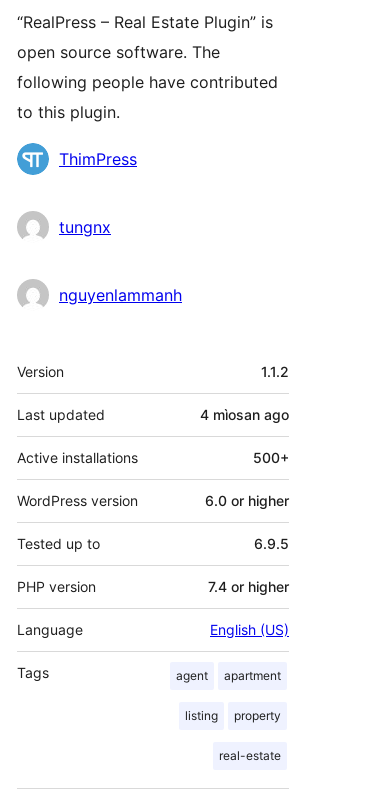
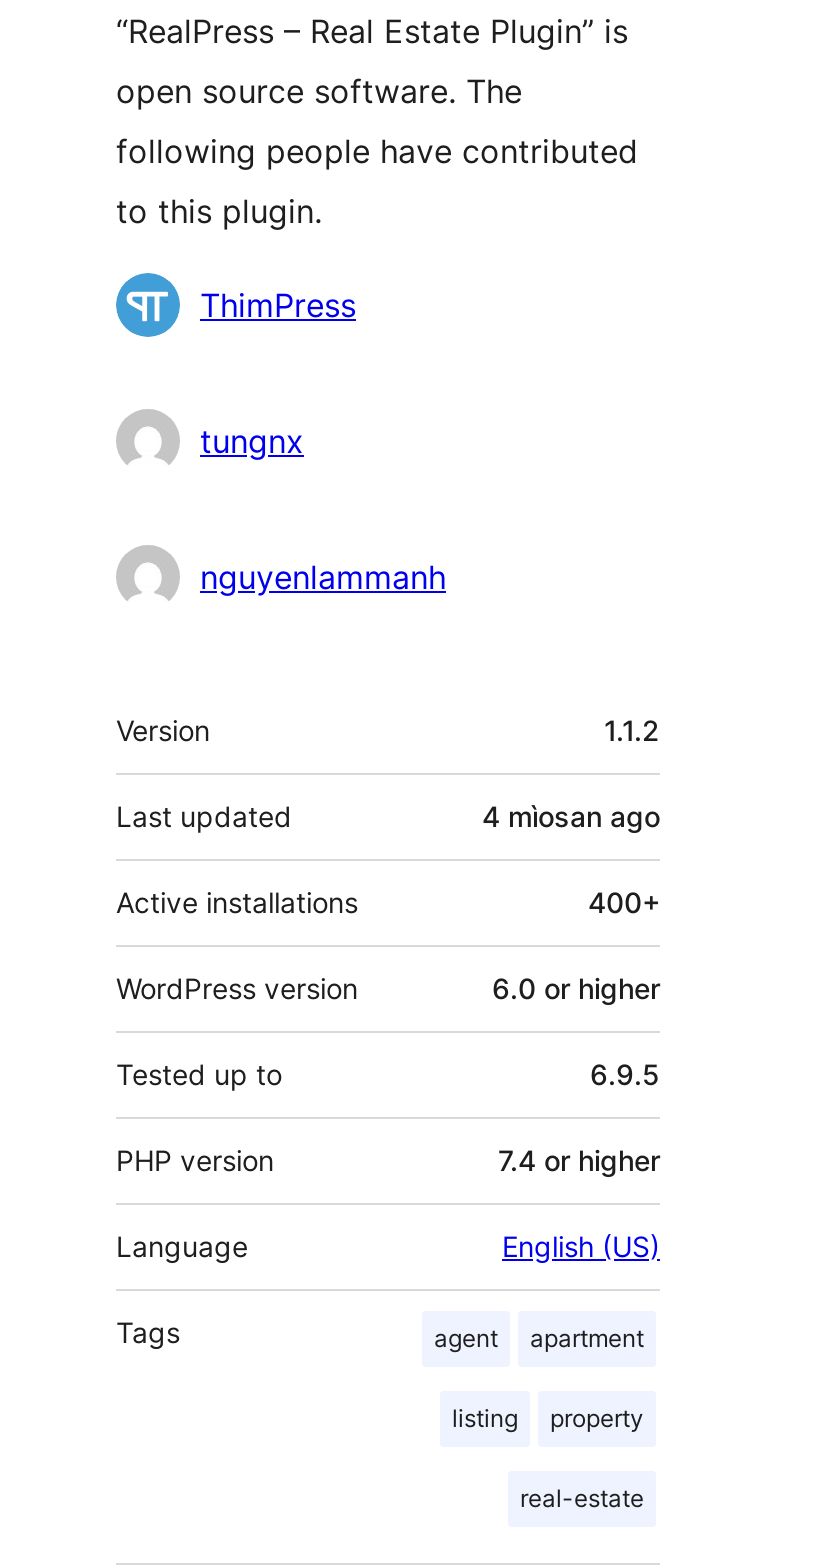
- 500+
+ 400+
